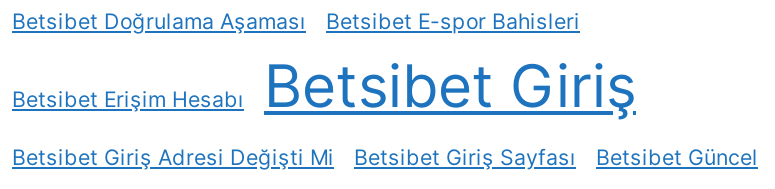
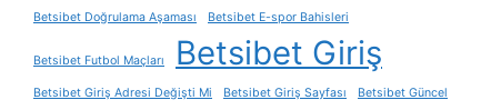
- Betsibet Erişim Hesabı
+ Betsibet Futbol Maçları
